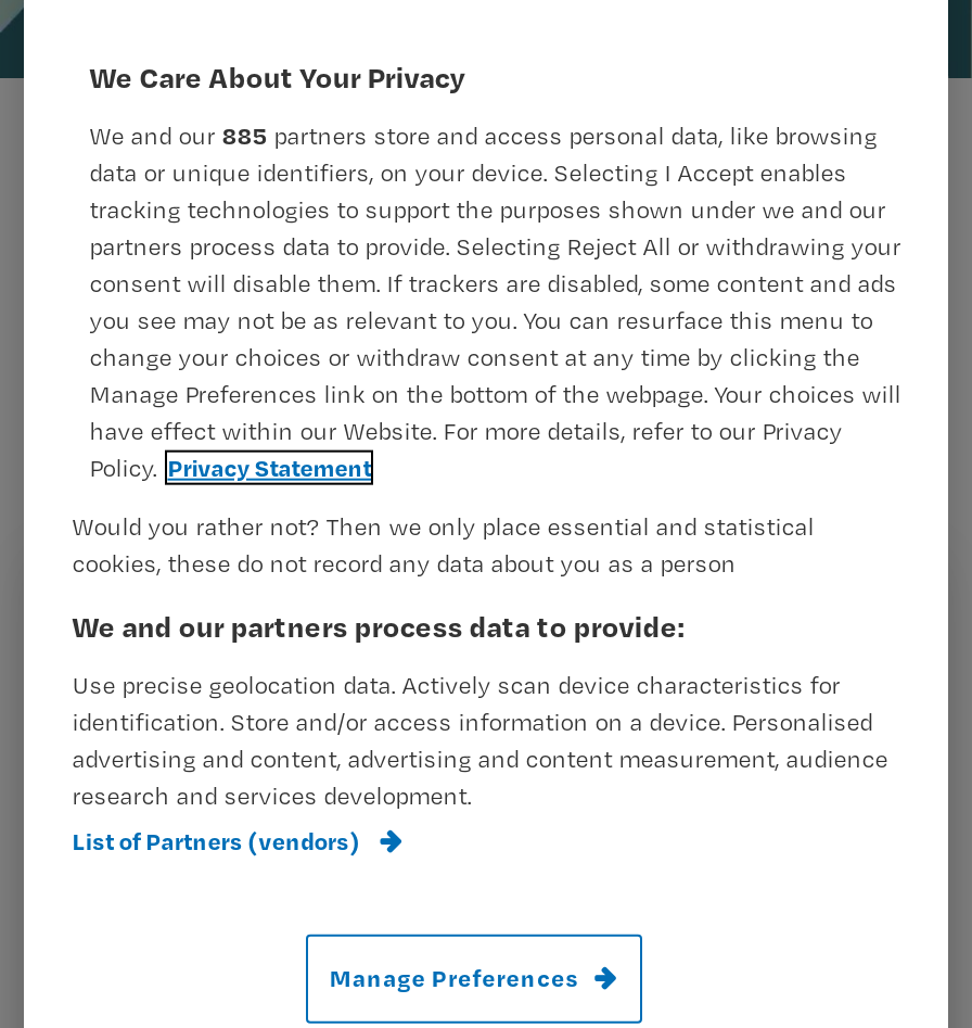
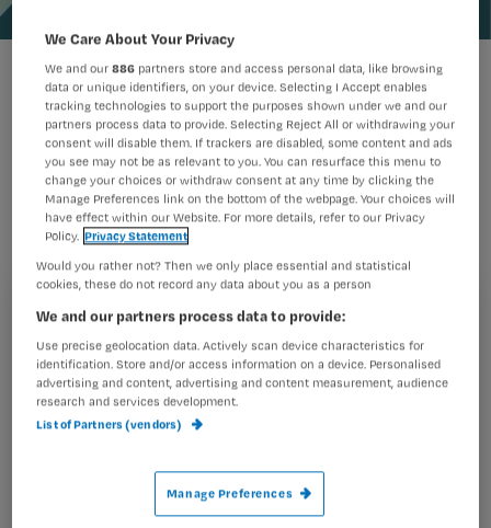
- We and our 885 partners store and access personal data, like browsing
+ We and our 886 partners store and access personal data, like browsing
